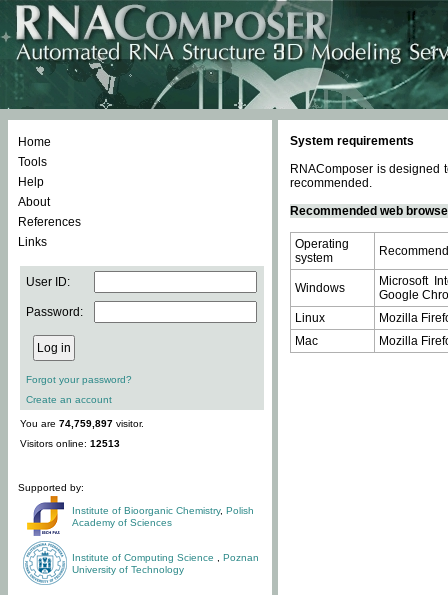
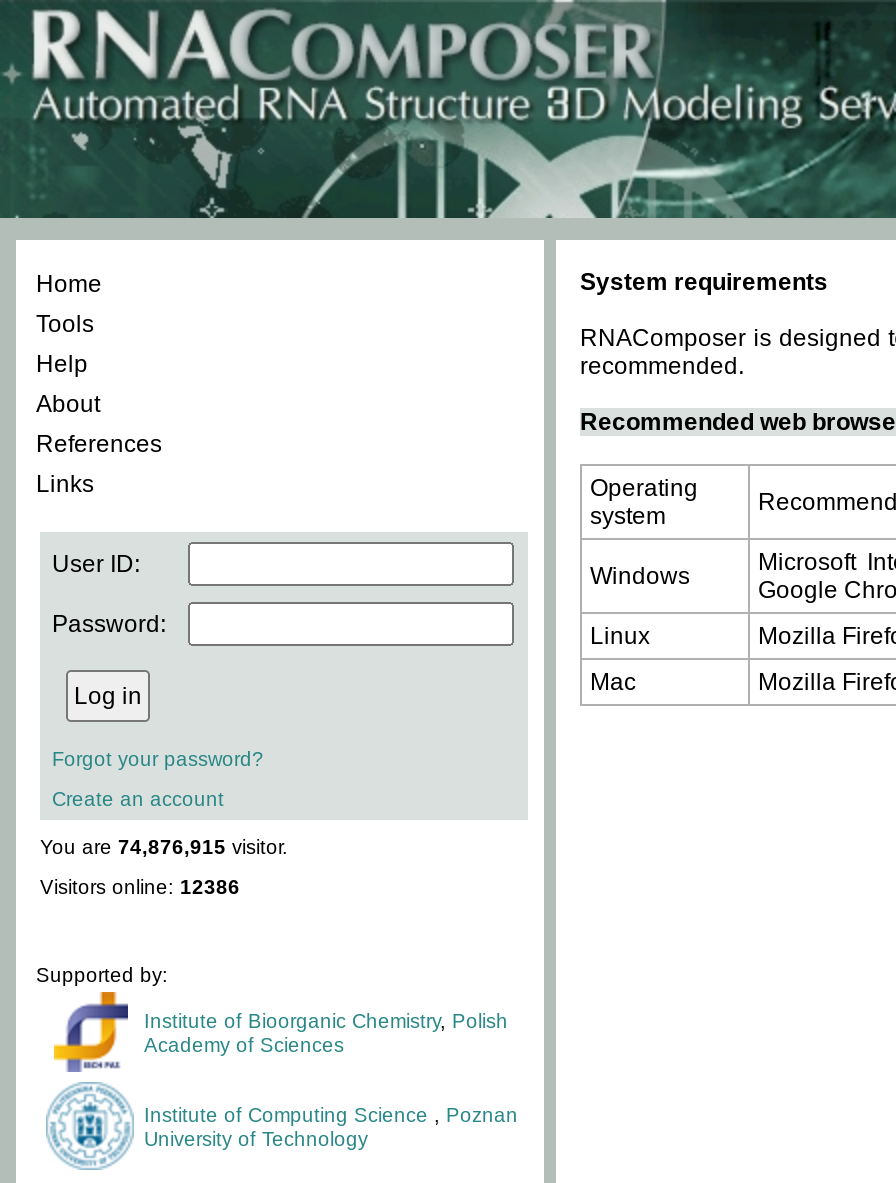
- You are 74,759,897 visitor.
+ You are 74,876,915 visitor.

- Visitors online: 12513
+ Visitors online: 12386
